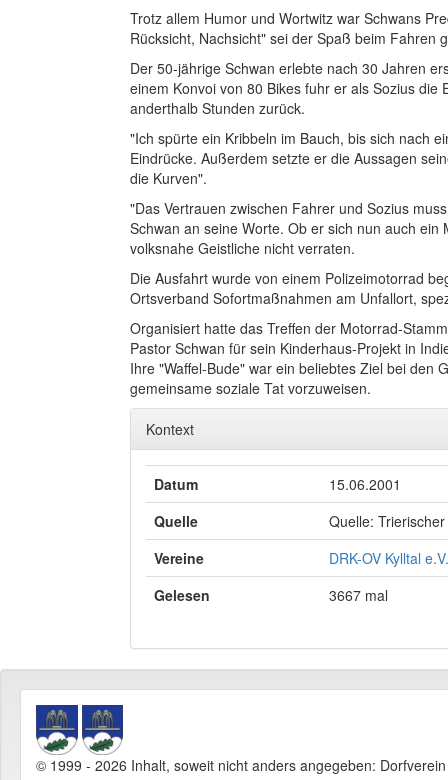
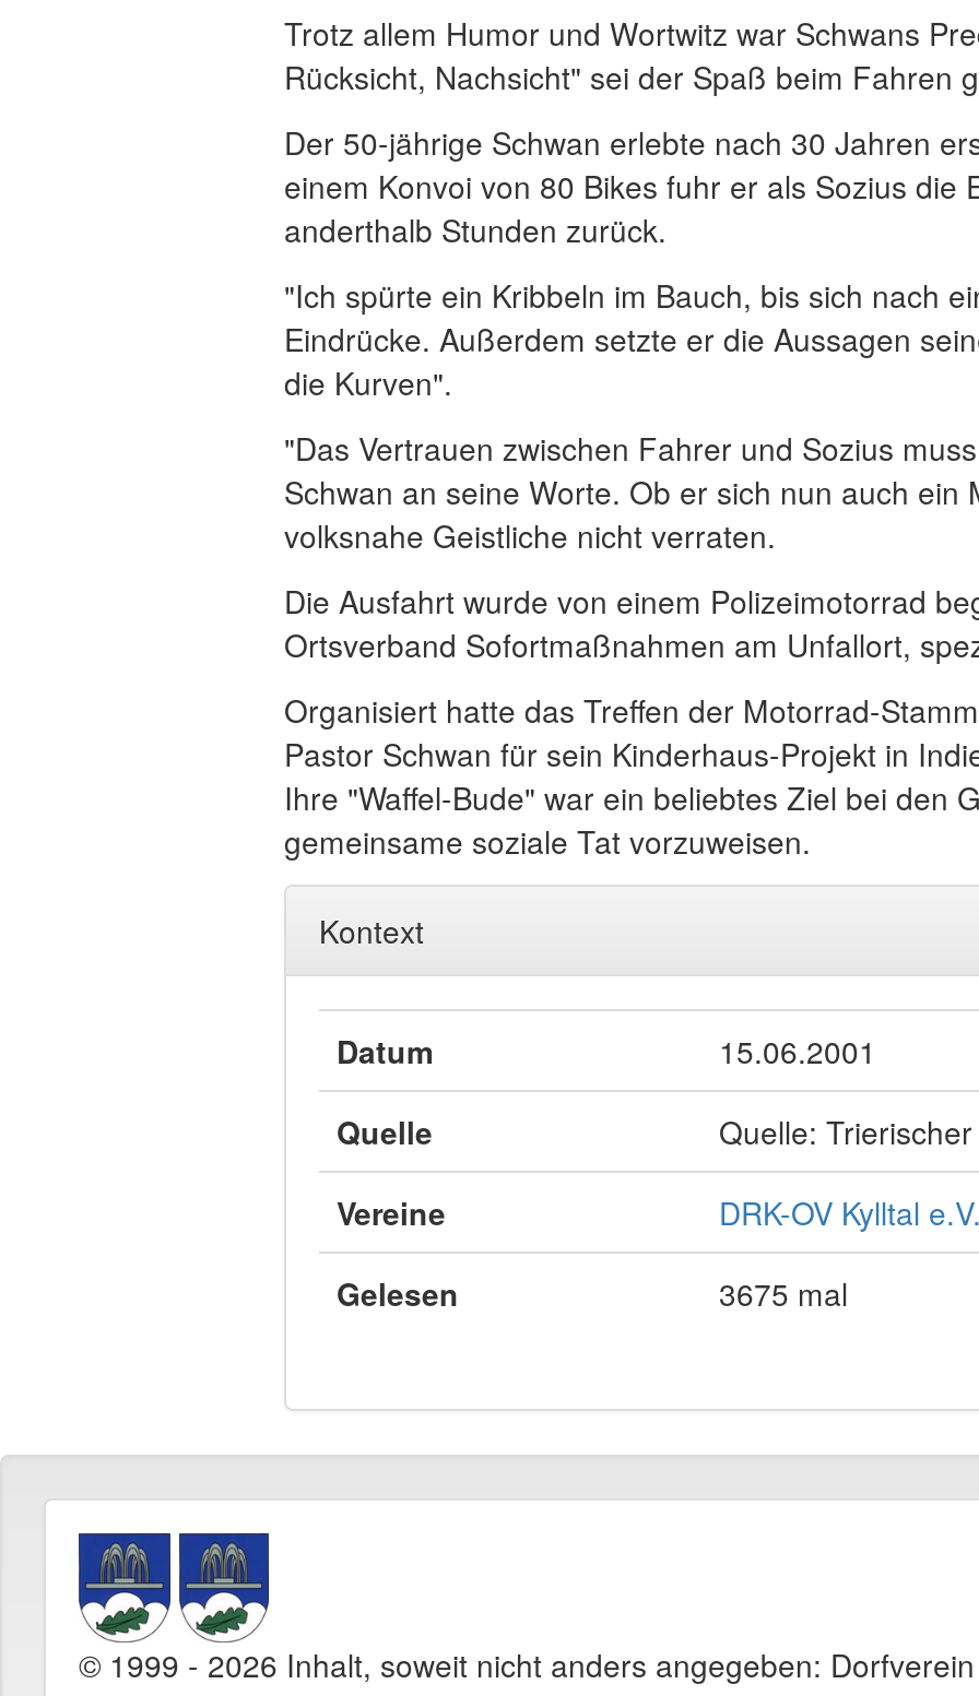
- 3667 mal
+ 3675 mal
